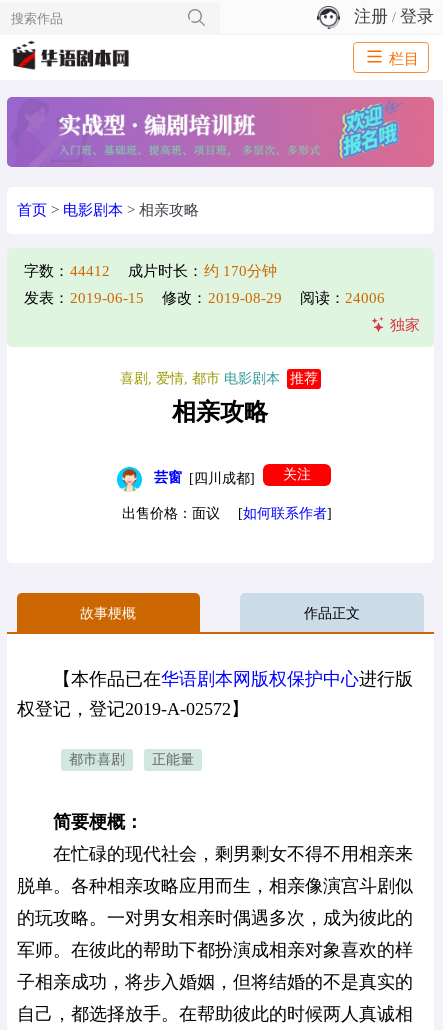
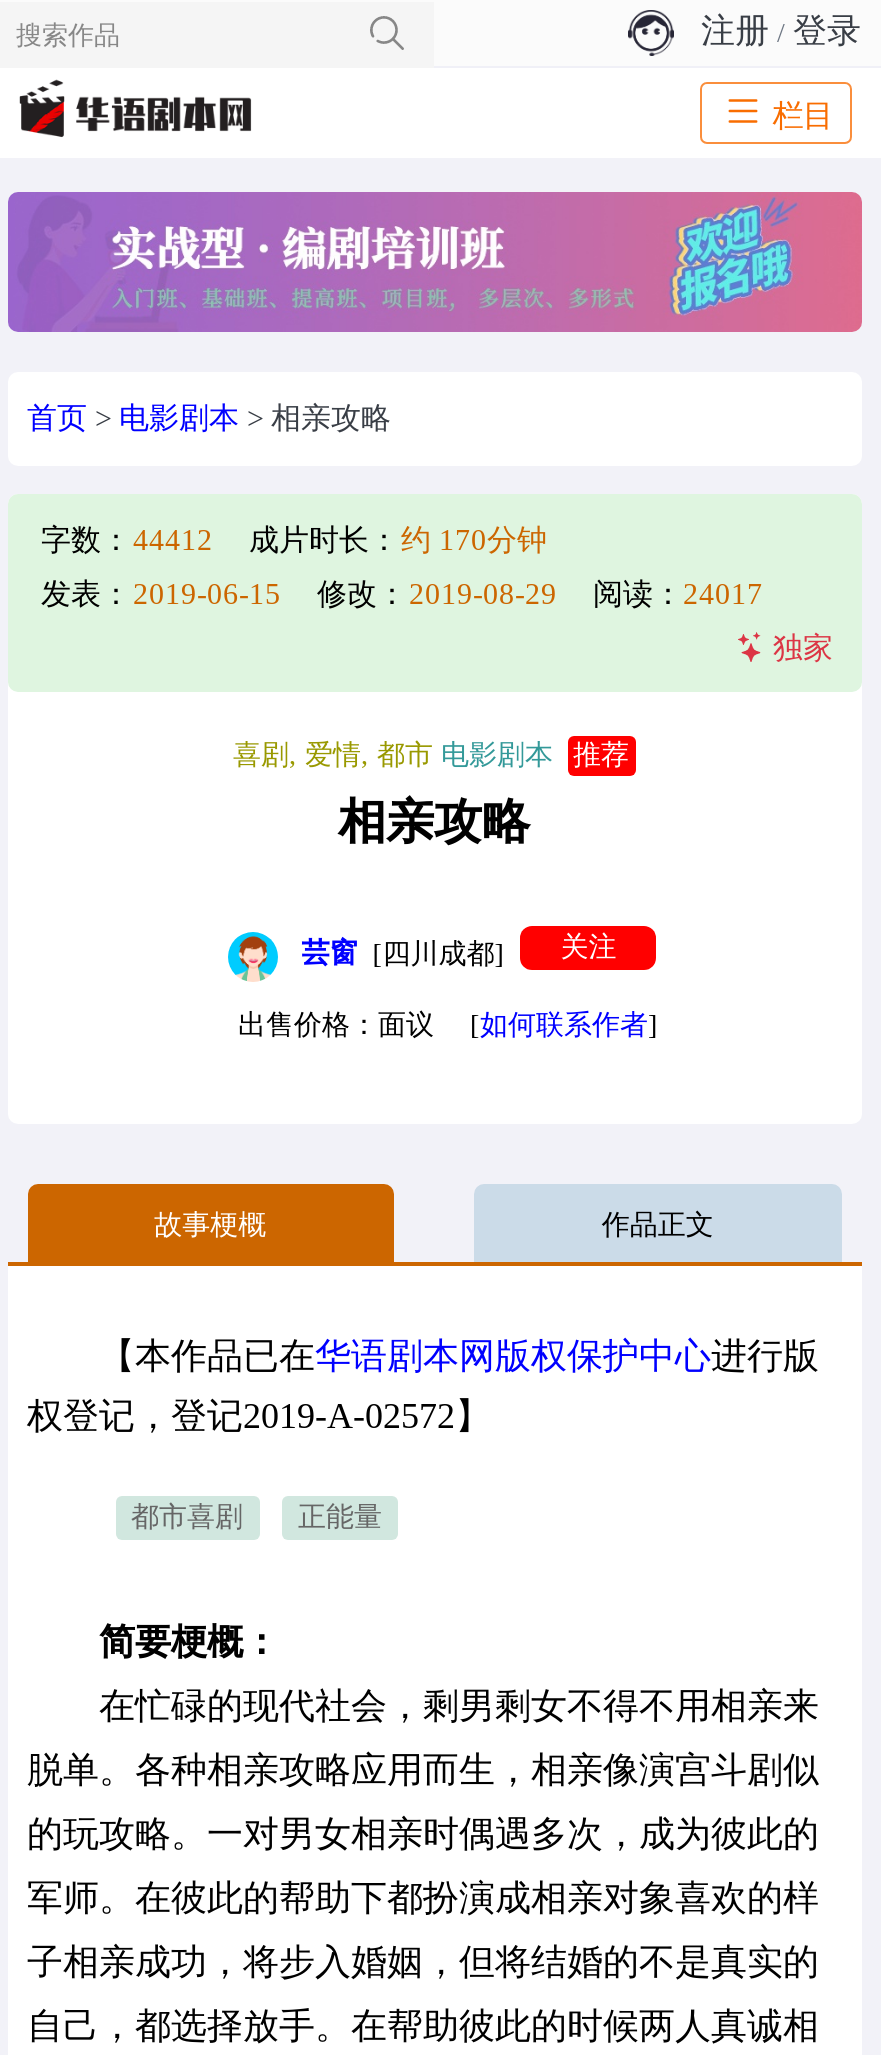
- 发表：2019-06-15 修改：2019-08-29 阅读：24006
+ 发表：2019-06-15 修改：2019-08-29 阅读：24017
